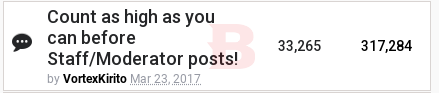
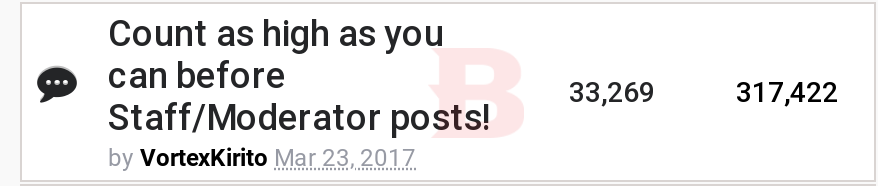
- 33,265
+ 33,269

- 317,284
+ 317,422
